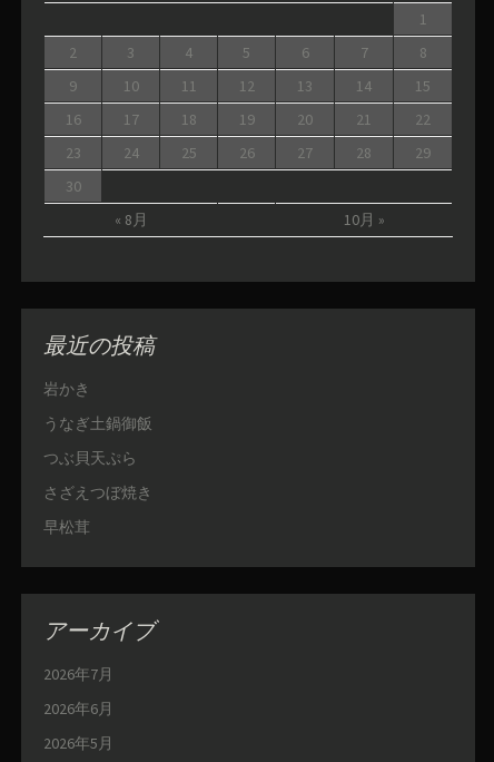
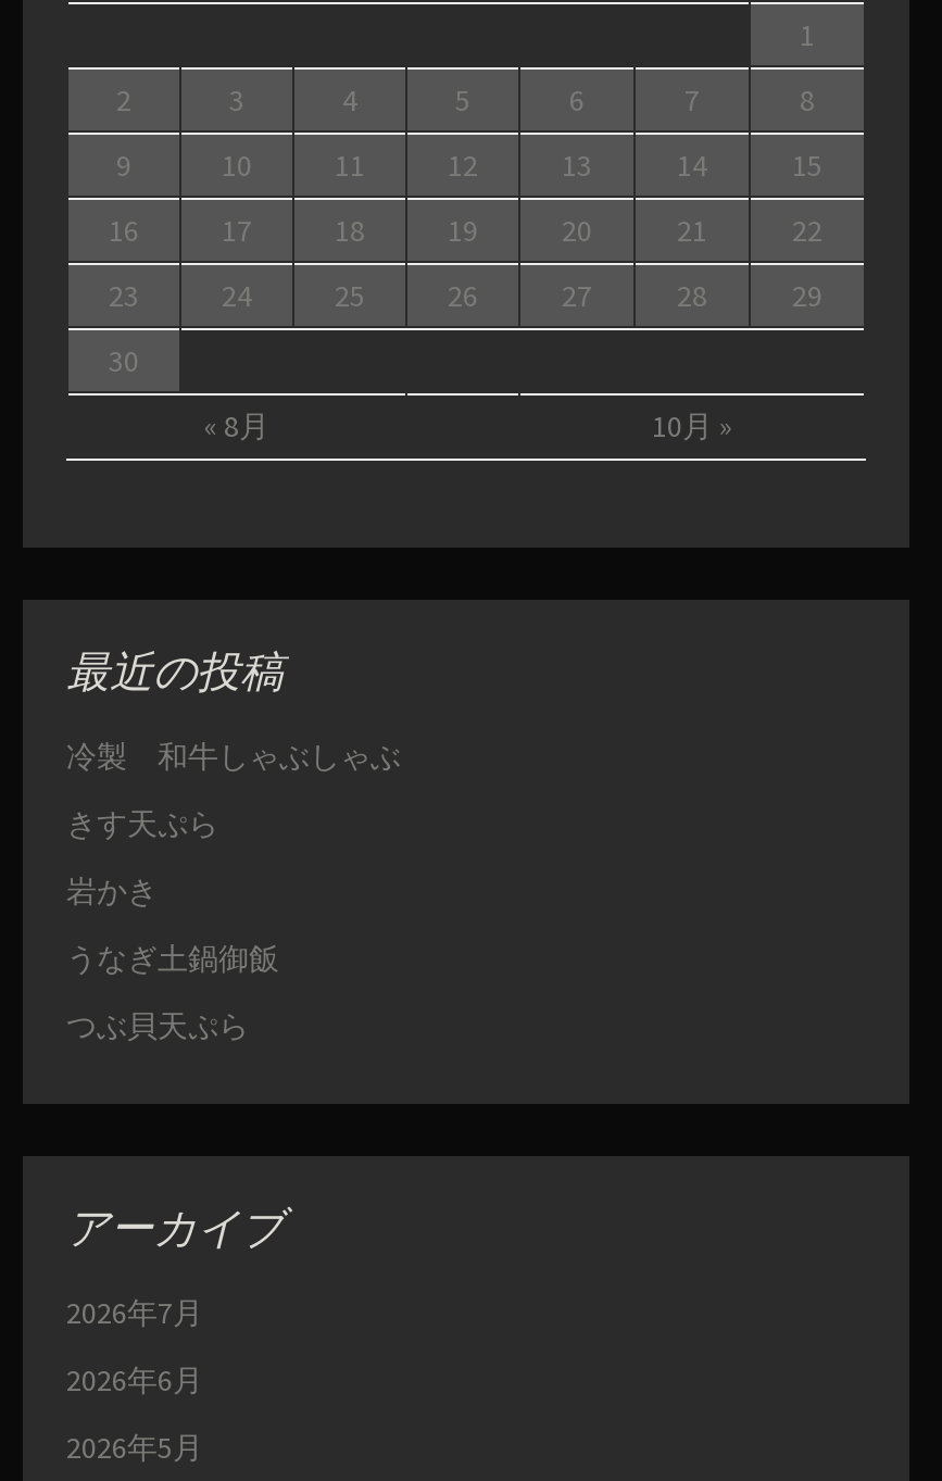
+ 冷製 和牛しゃぶしゃぶ
+ きす天ぷら

moved down: 岩かき | うなぎ土鍋御飯 | つぶ貝天ぷら

- さざえつぼ焼き
- 早松茸
